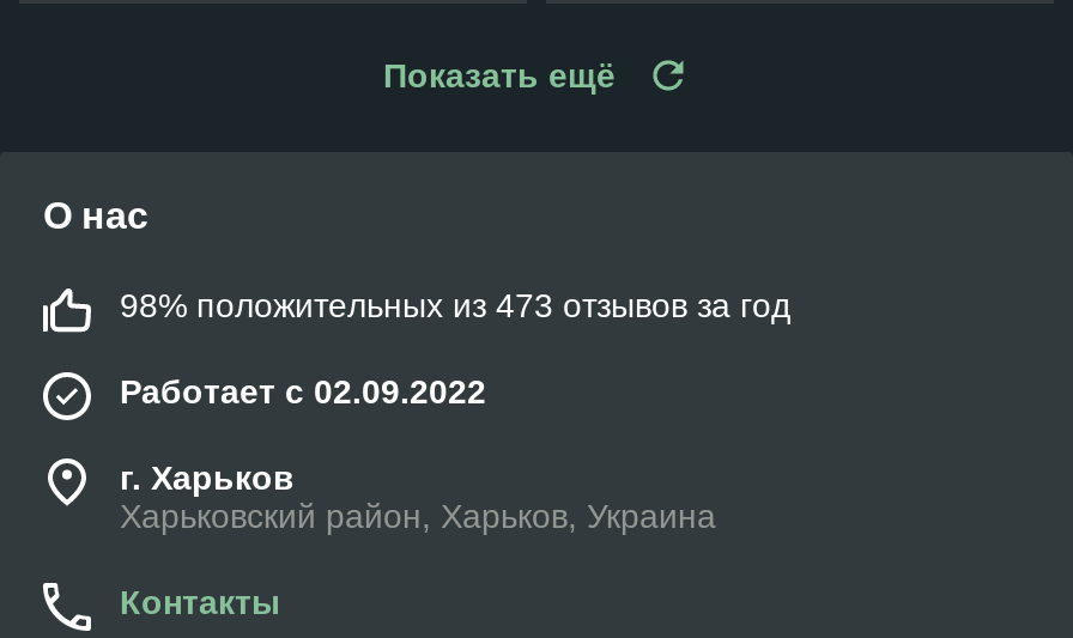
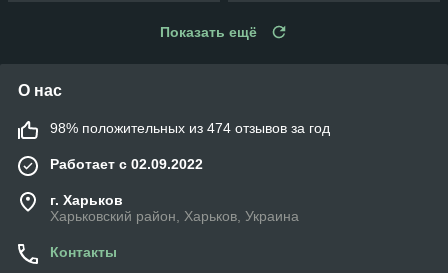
- 98% положительных из 473 отзывов за год
+ 98% положительных из 474 отзывов за год
